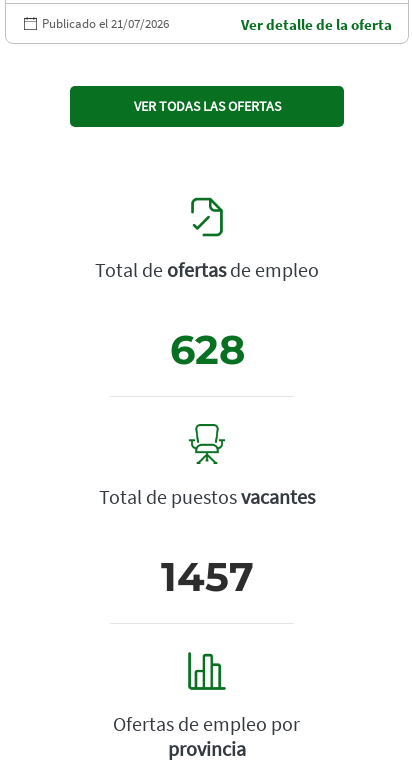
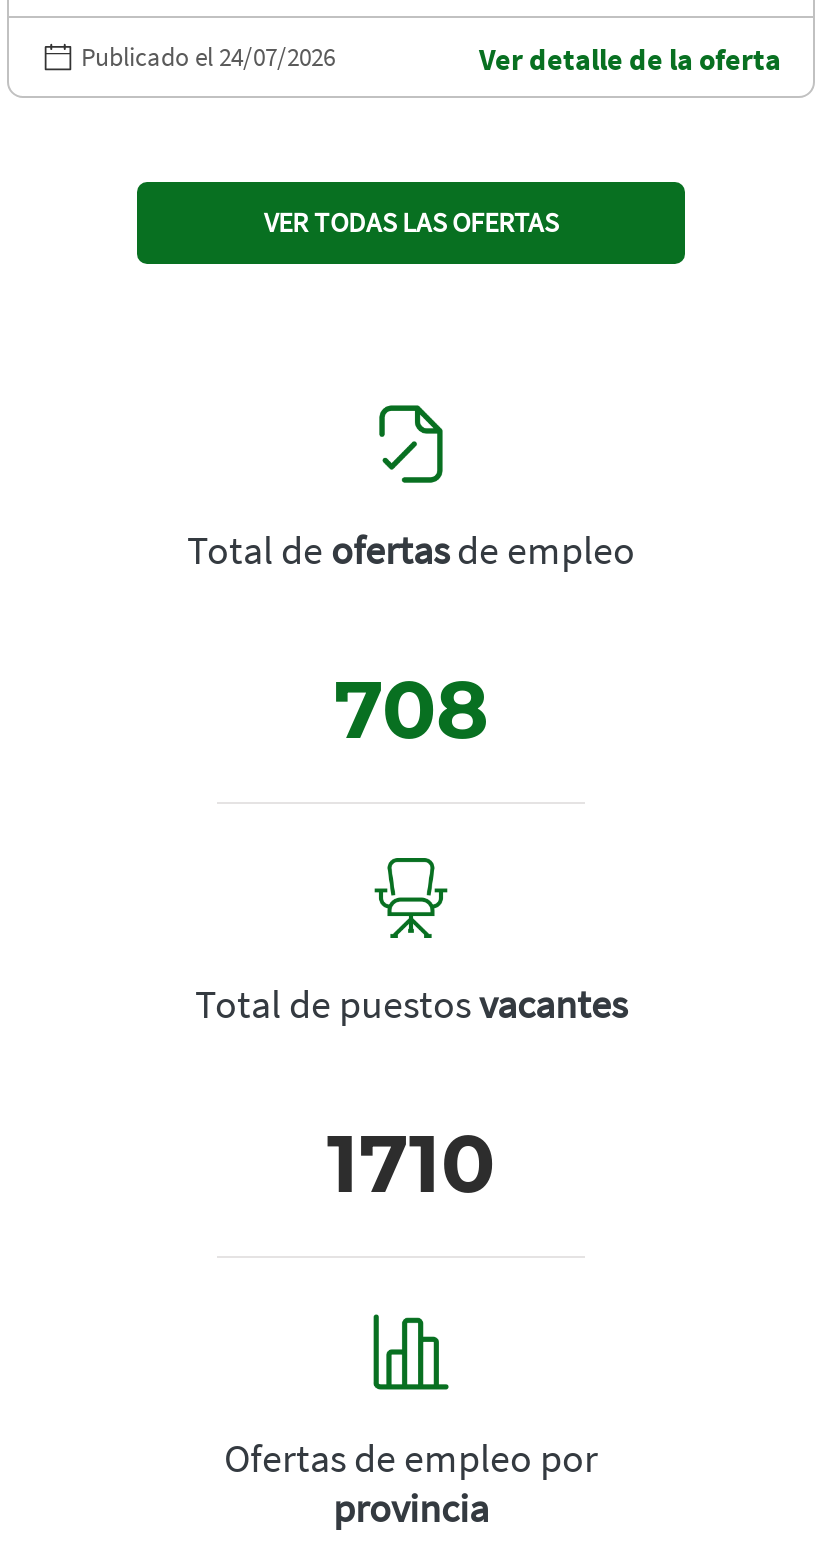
- Publicado el 21/07/2026
+ Publicado el 24/07/2026

- 628
+ 708

- 1457
+ 1710
